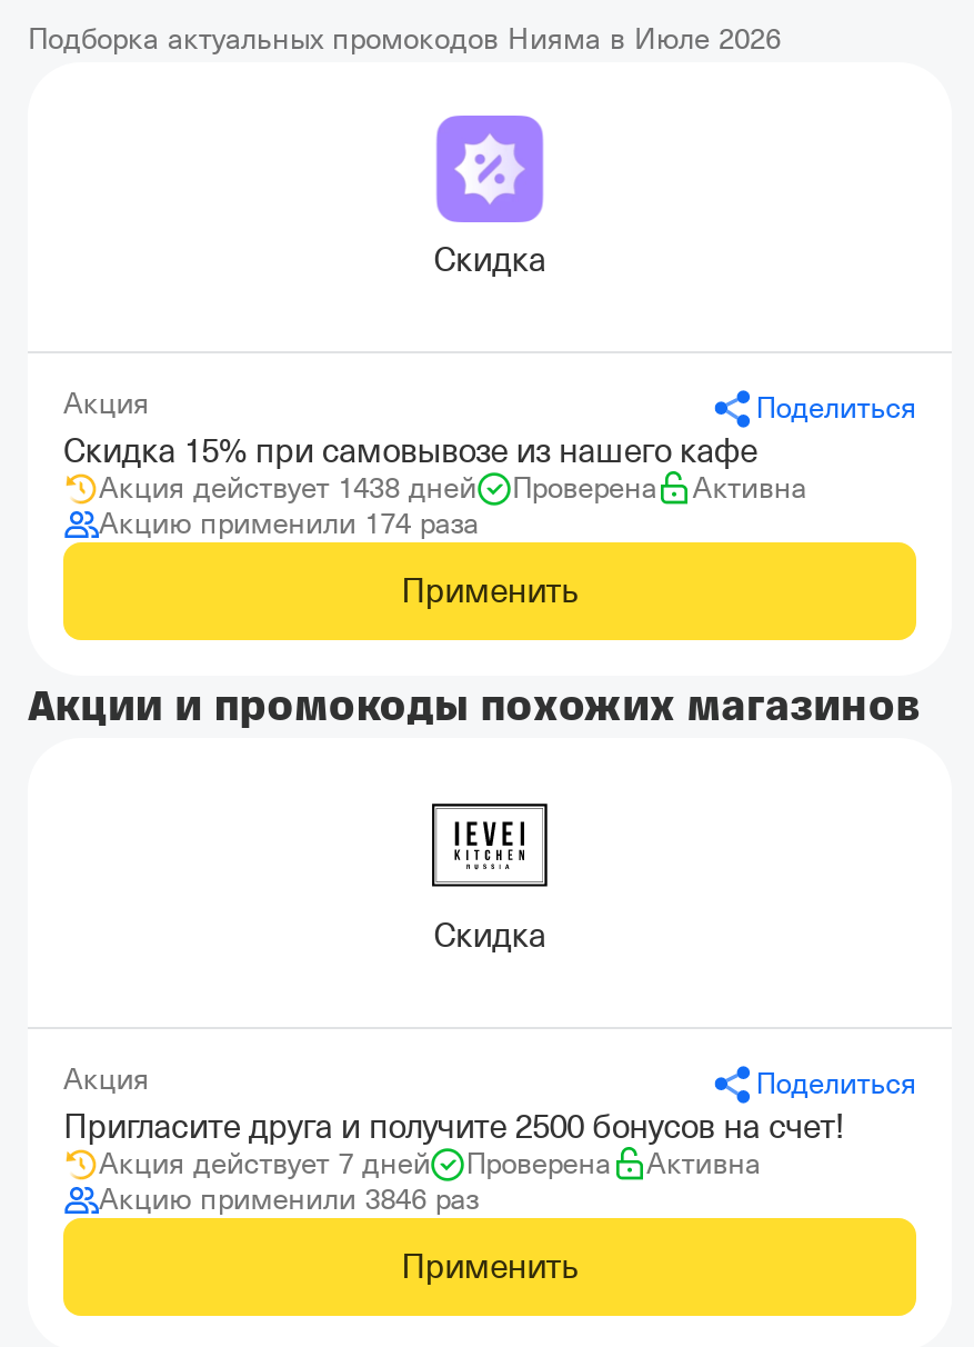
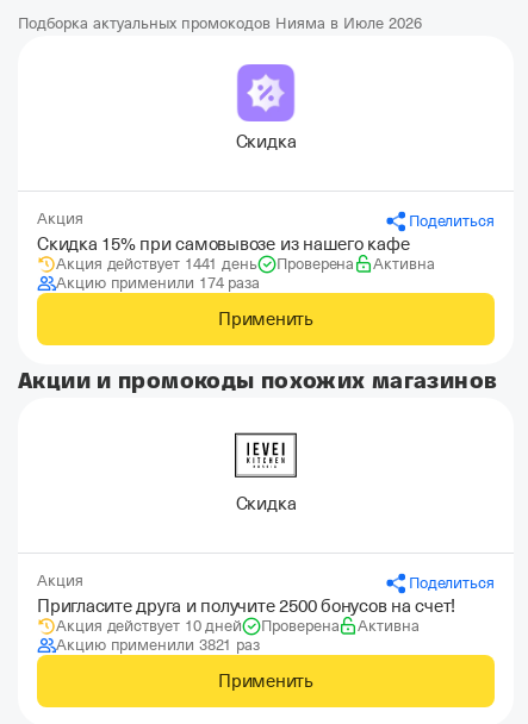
- Акция действует 1438 дней
+ Акция действует 1441 день

- Акция действует 7 дней
+ Акция действует 10 дней

- Акцию применили 3846 раз
+ Акцию применили 3821 раз
